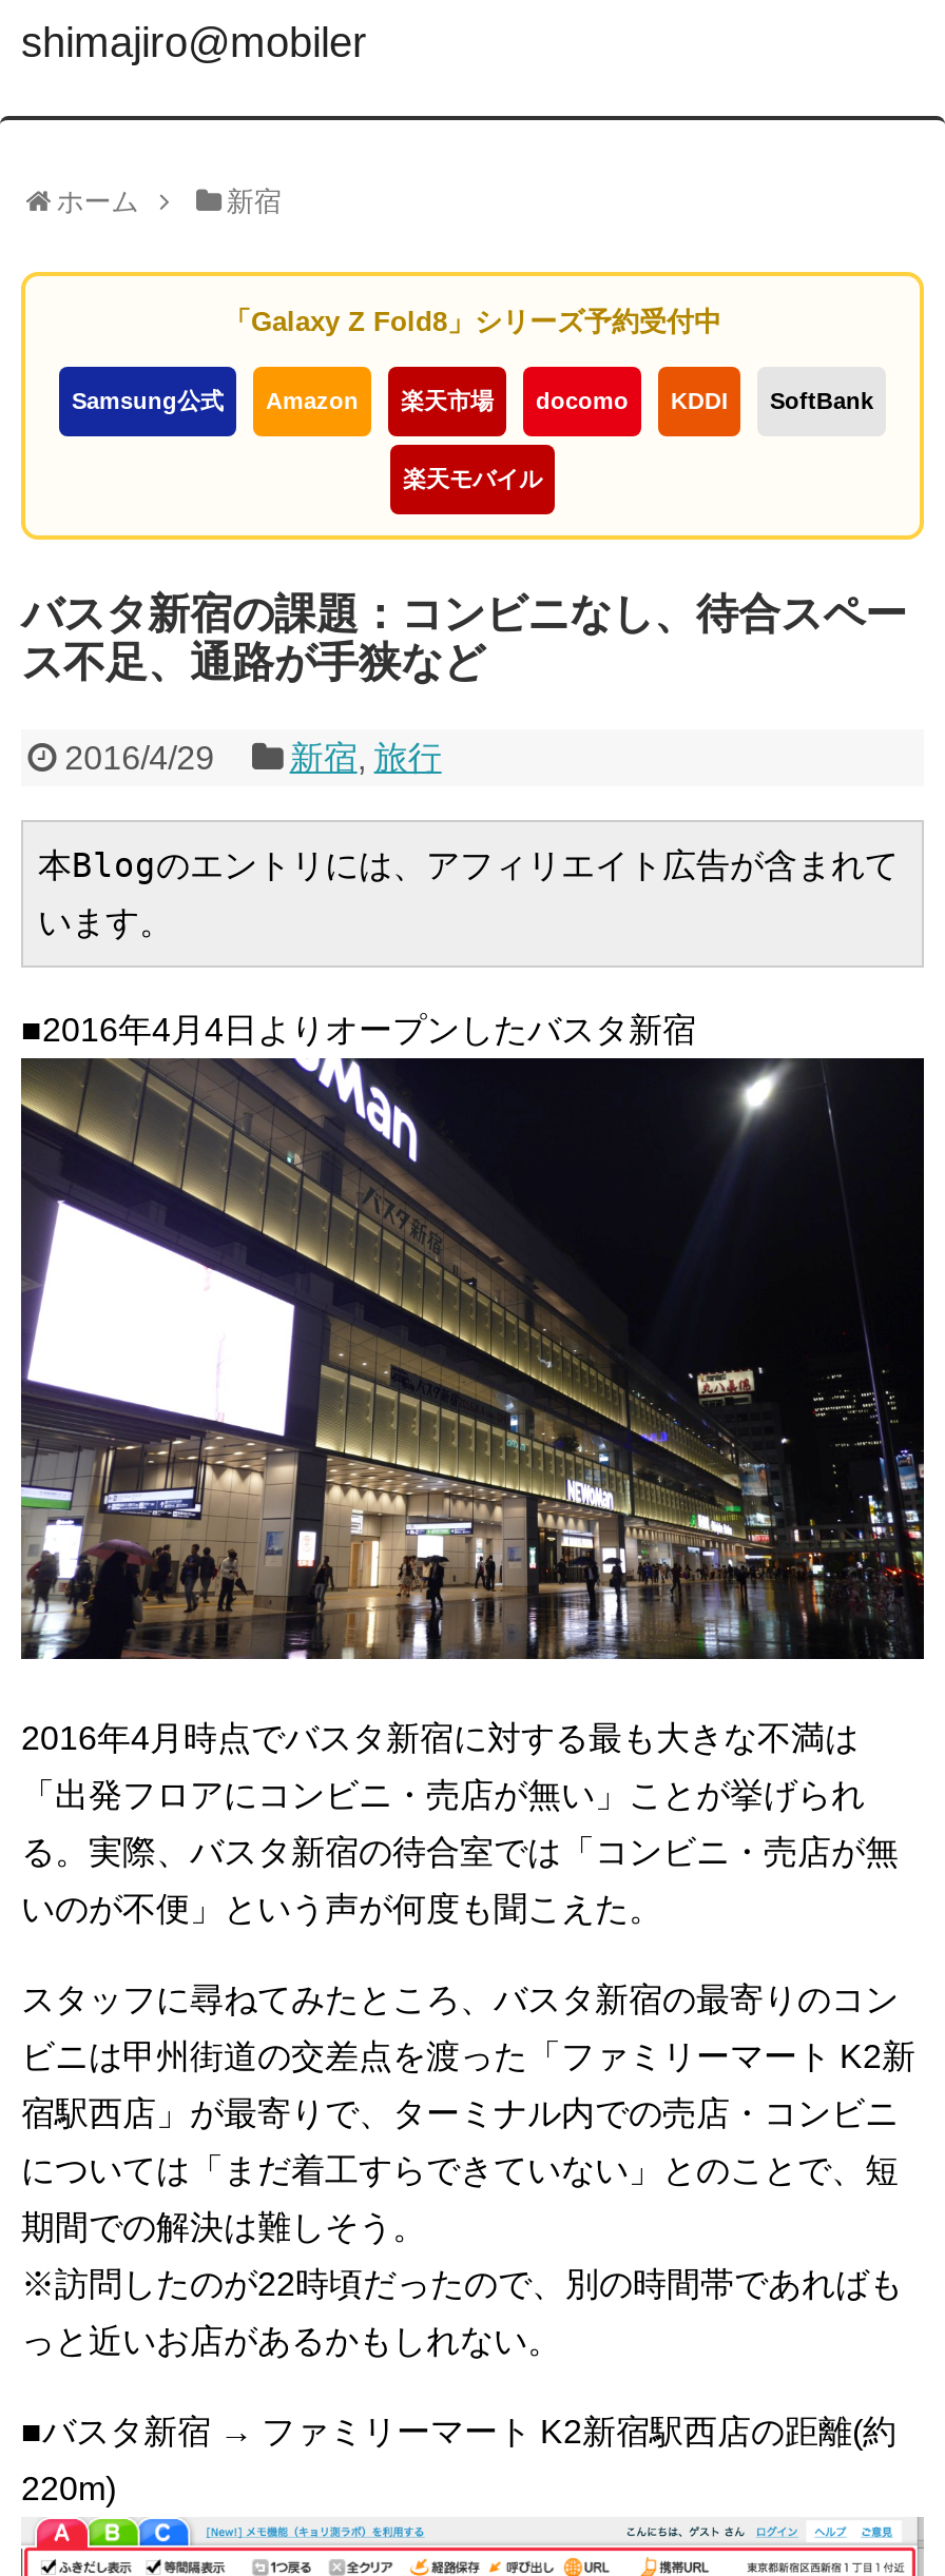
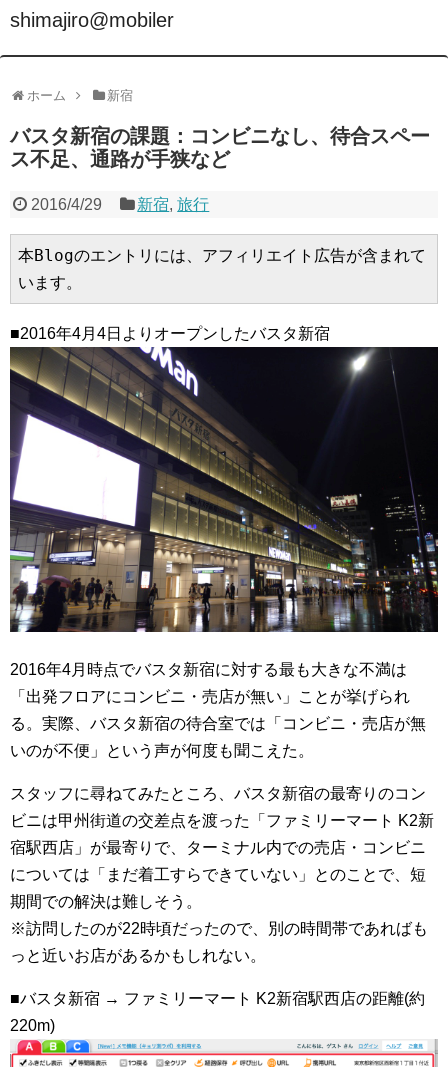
- [image]
- 「Galaxy Z Fold8」シリーズ予約受付中
- Samsung公式
- Amazon
- 楽天市場
- docomo
- KDDI
- SoftBank
- 楽天モバイル
